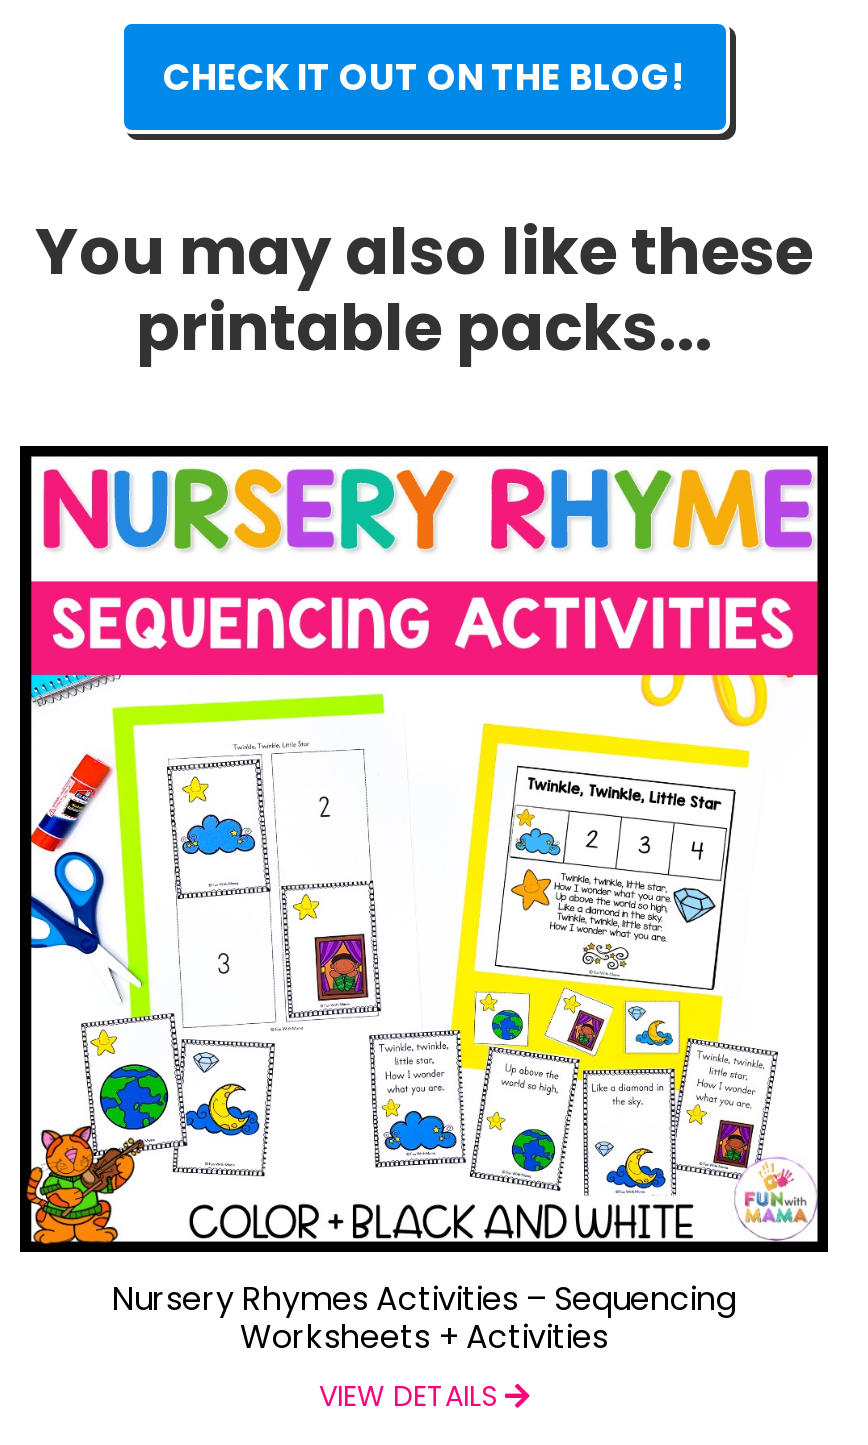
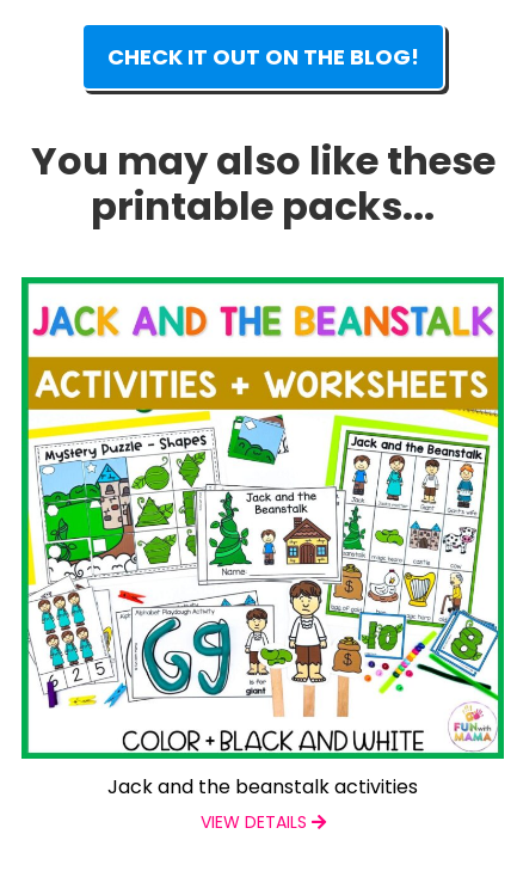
- [image]
- Nursery Rhymes Activities – Sequencing
- Worksheets + Activities
+ [image]
+ Jack and the beanstalk activities
